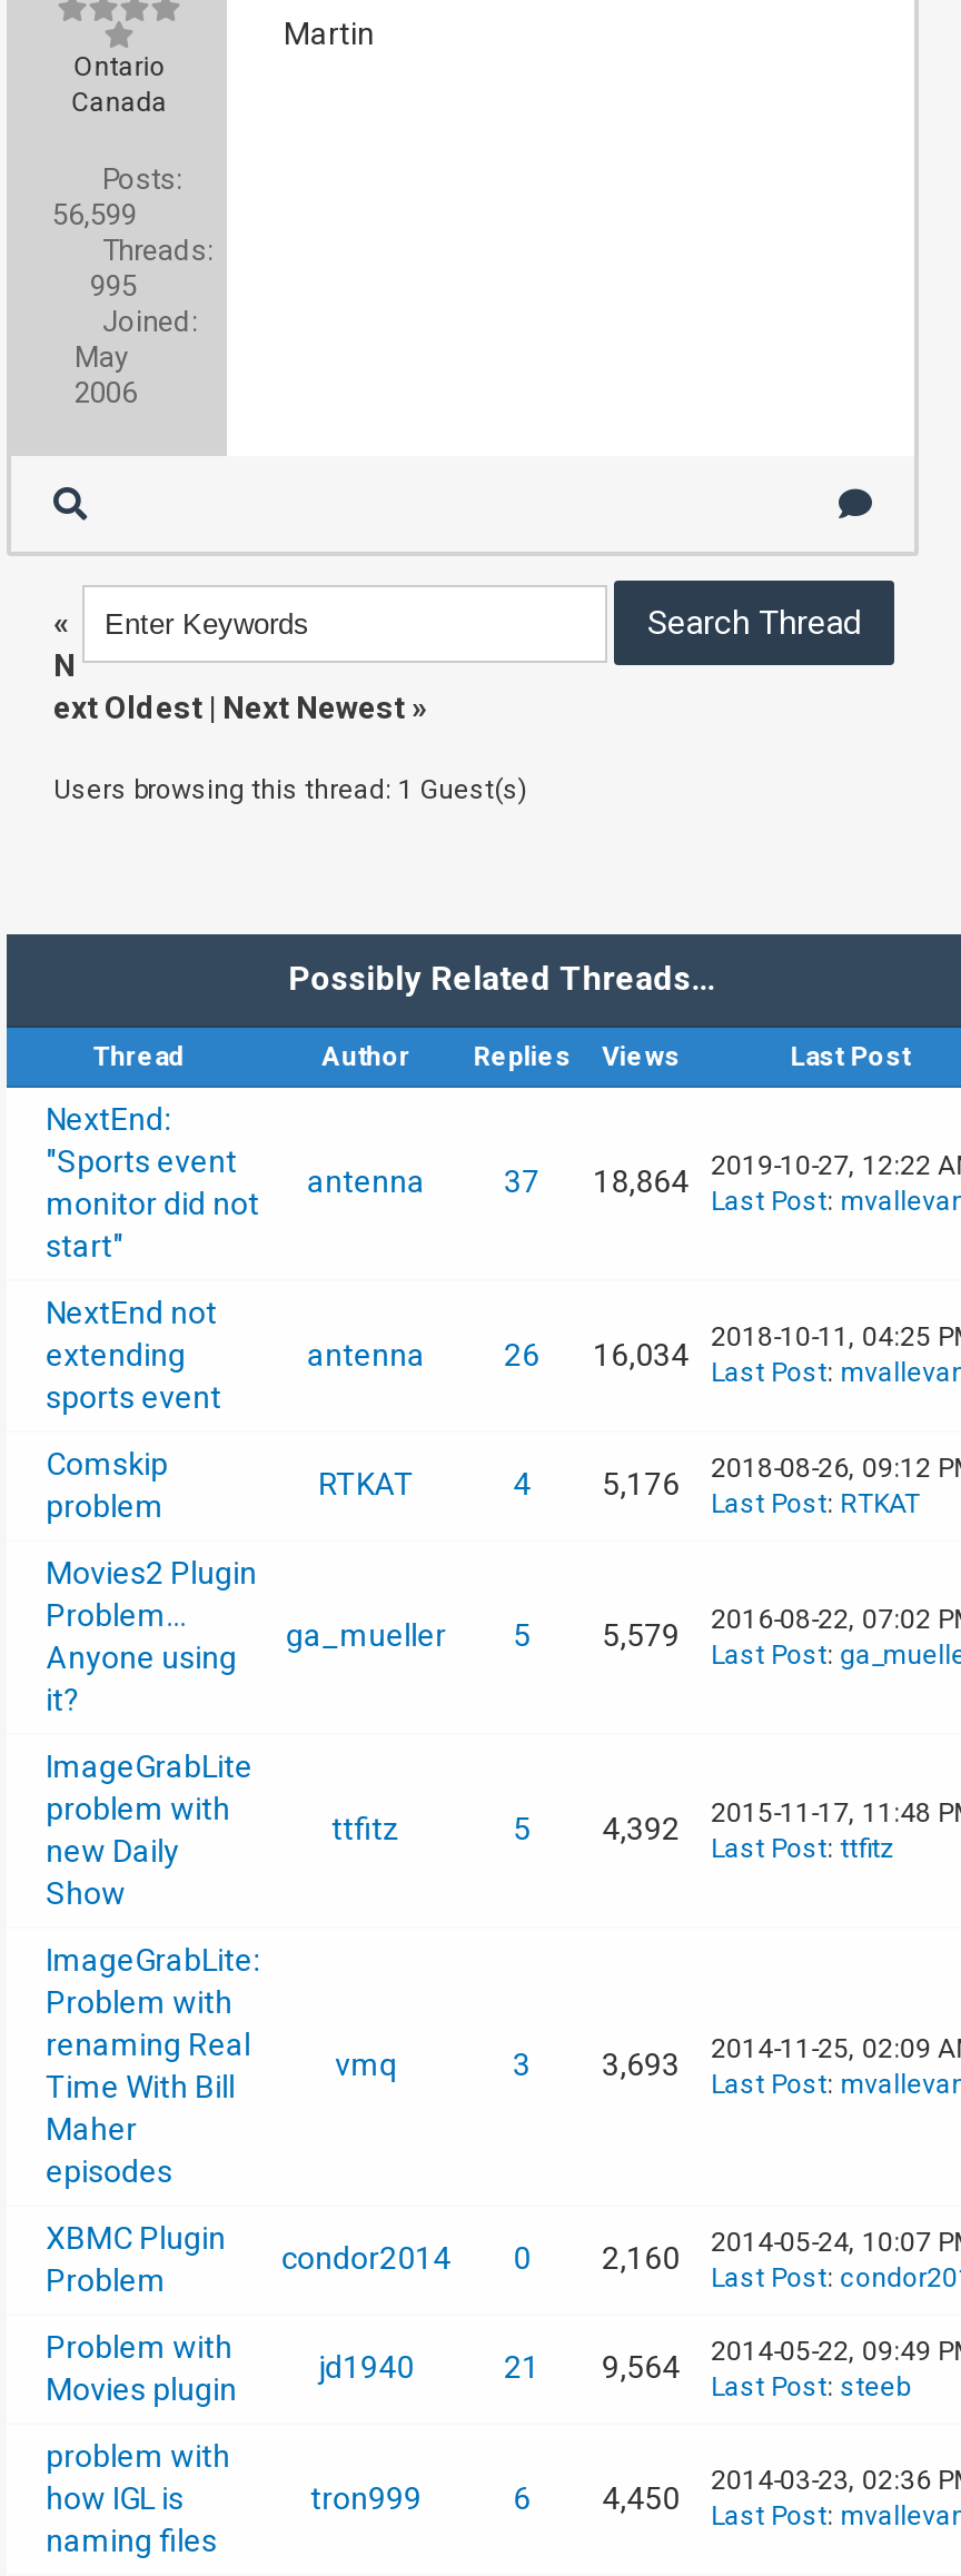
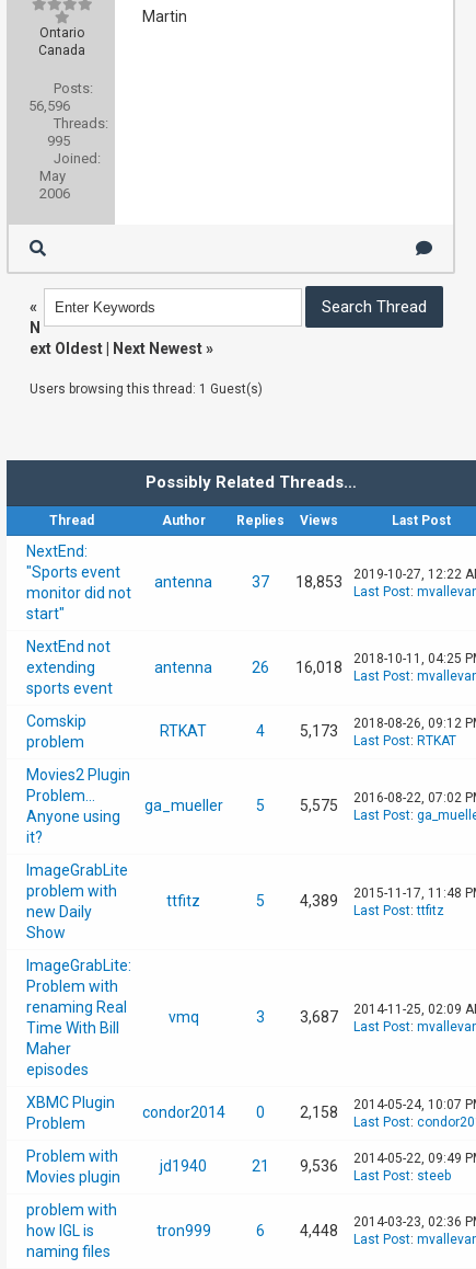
- 56,599
+ 56,596

- 18,864
+ 18,853

- 16,034
+ 16,018

- 5,176
+ 5,173

- 5,579
+ 5,575

- 4,392
+ 4,389

- 3,693
+ 3,687

- 2,160
+ 2,158

- 9,564
+ 9,536

- 4,450
+ 4,448
